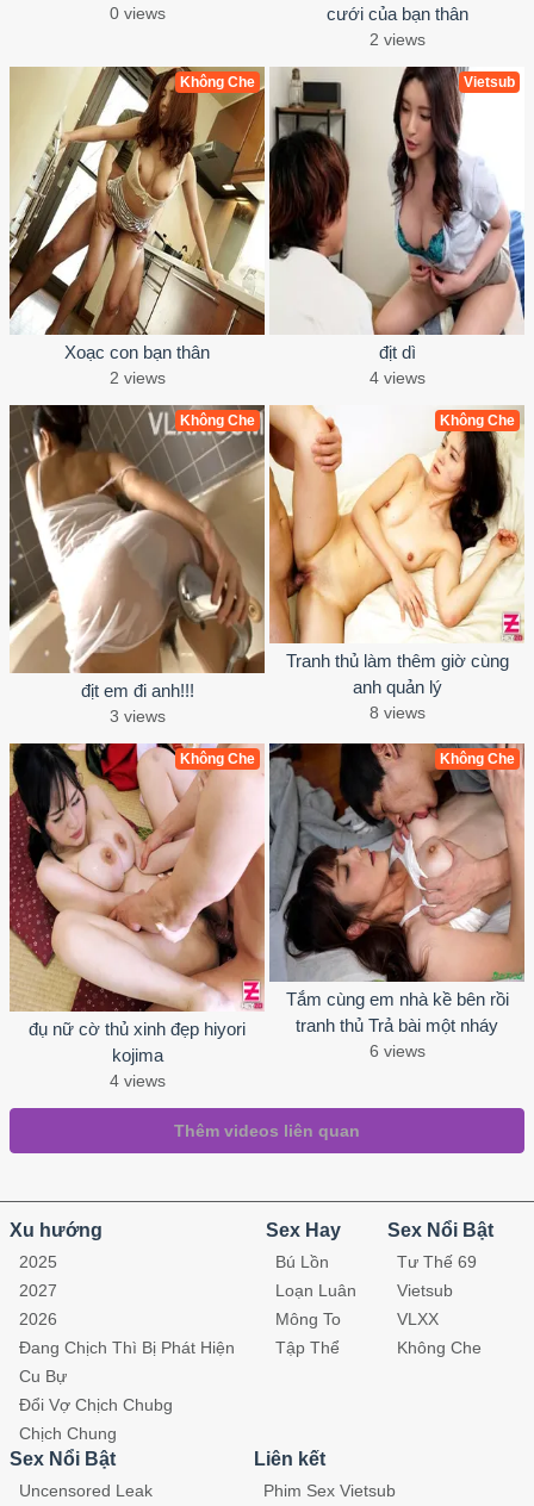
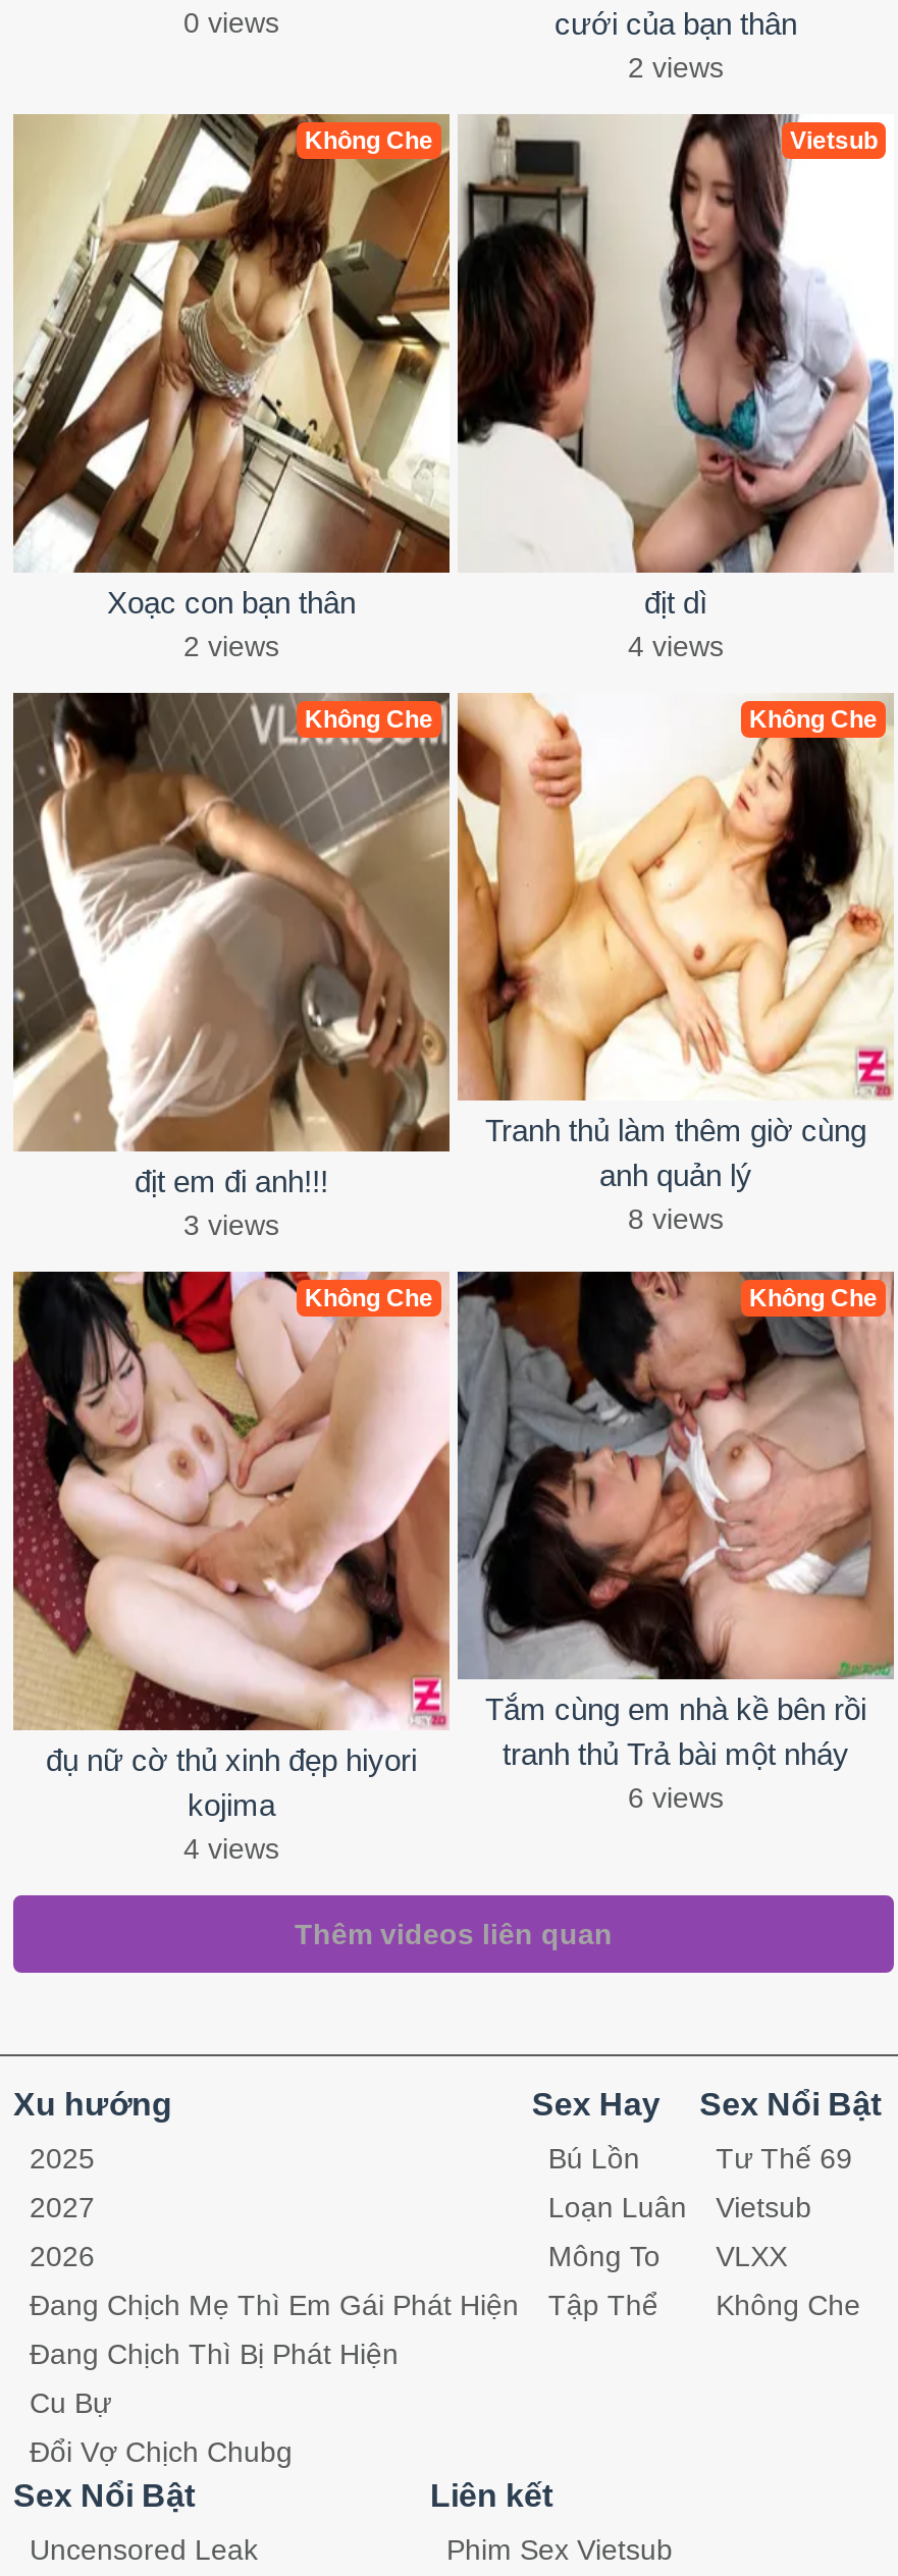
moved down: Đang Chịch Thì Bị Phát Hiện | Cu Bự | Đổi Vợ Chịch Chubg

+ Đang Chịch Mẹ Thì Em Gái Phát Hiện

- Chịch Chung
